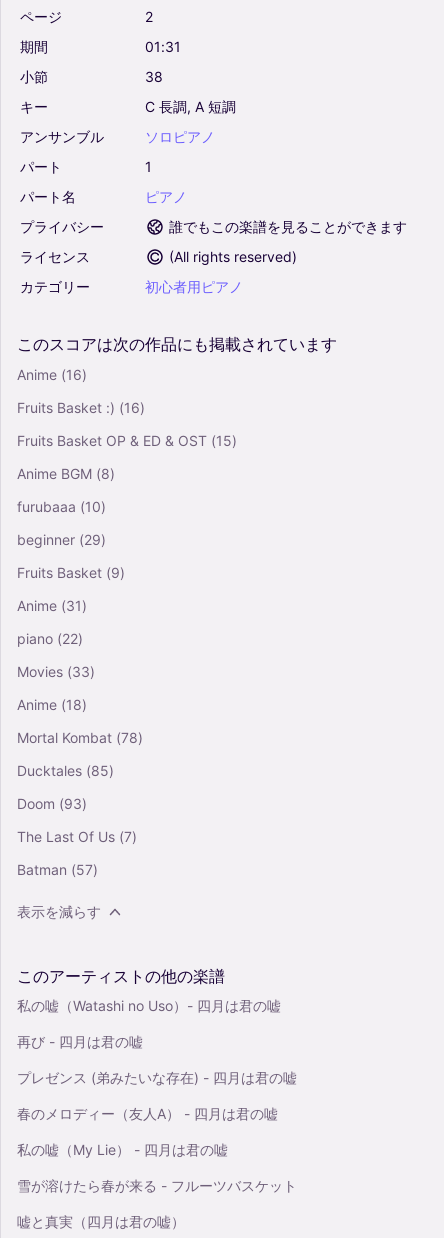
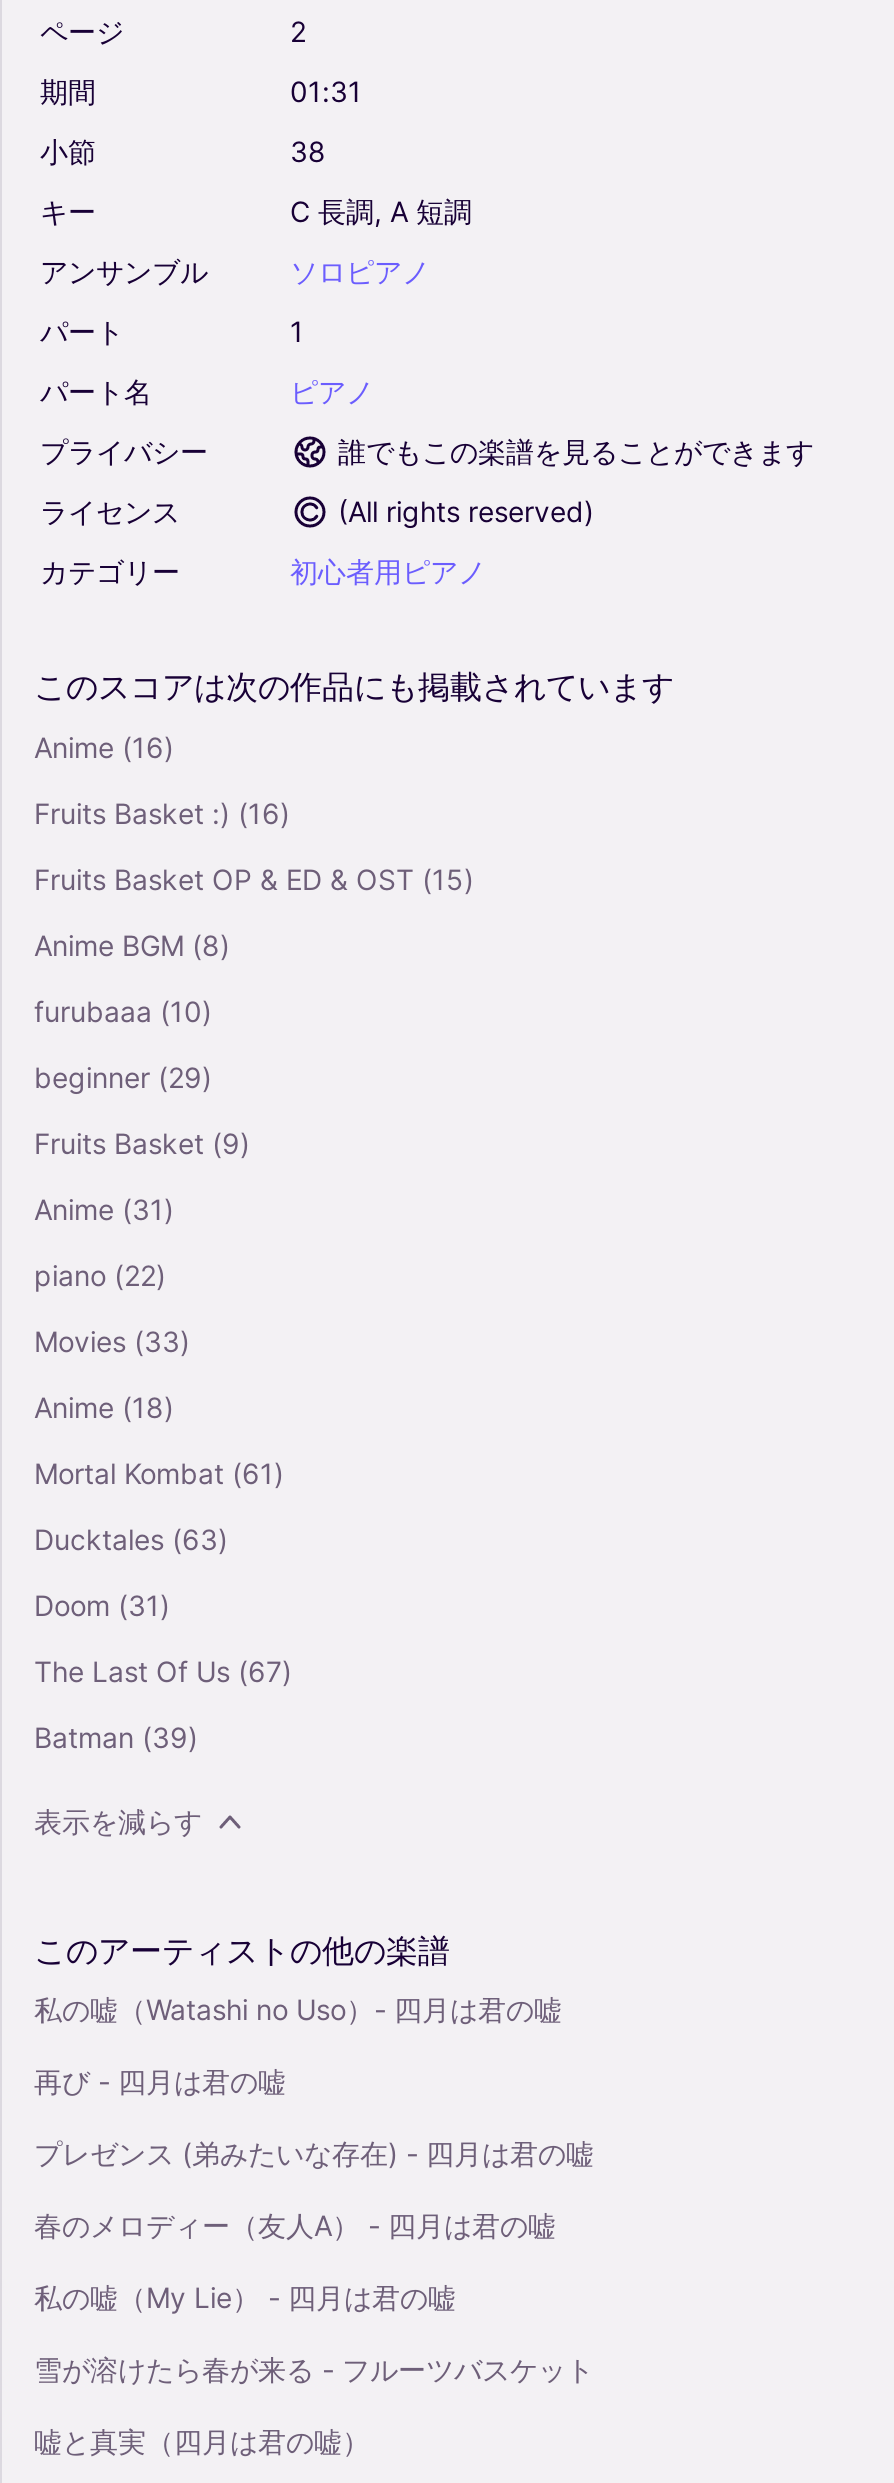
- Mortal Kombat (78)
+ Mortal Kombat (61)

- Ducktales (85)
+ Ducktales (63)

- Doom (93)
+ Doom (31)

- The Last Of Us (7)
+ The Last Of Us (67)

- Batman (57)
+ Batman (39)
